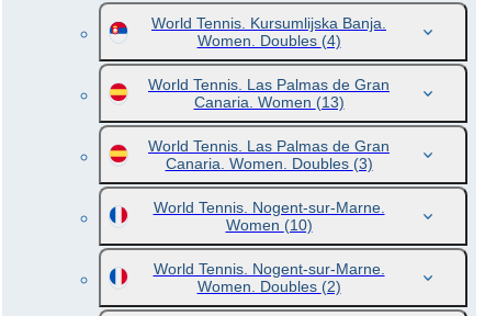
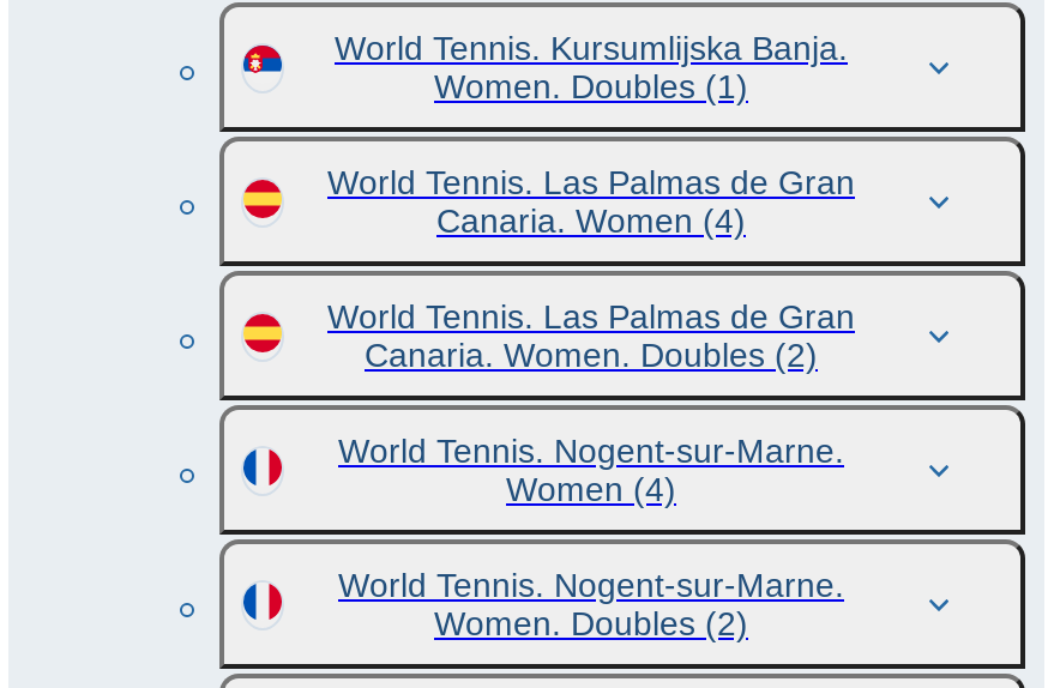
- Women. Doubles (4)
+ Women. Doubles (1)

- Canaria. Women (13)
+ Canaria. Women (4)

- Canaria. Women. Doubles (3)
+ Canaria. Women. Doubles (2)

- Women (10)
+ Women (4)
